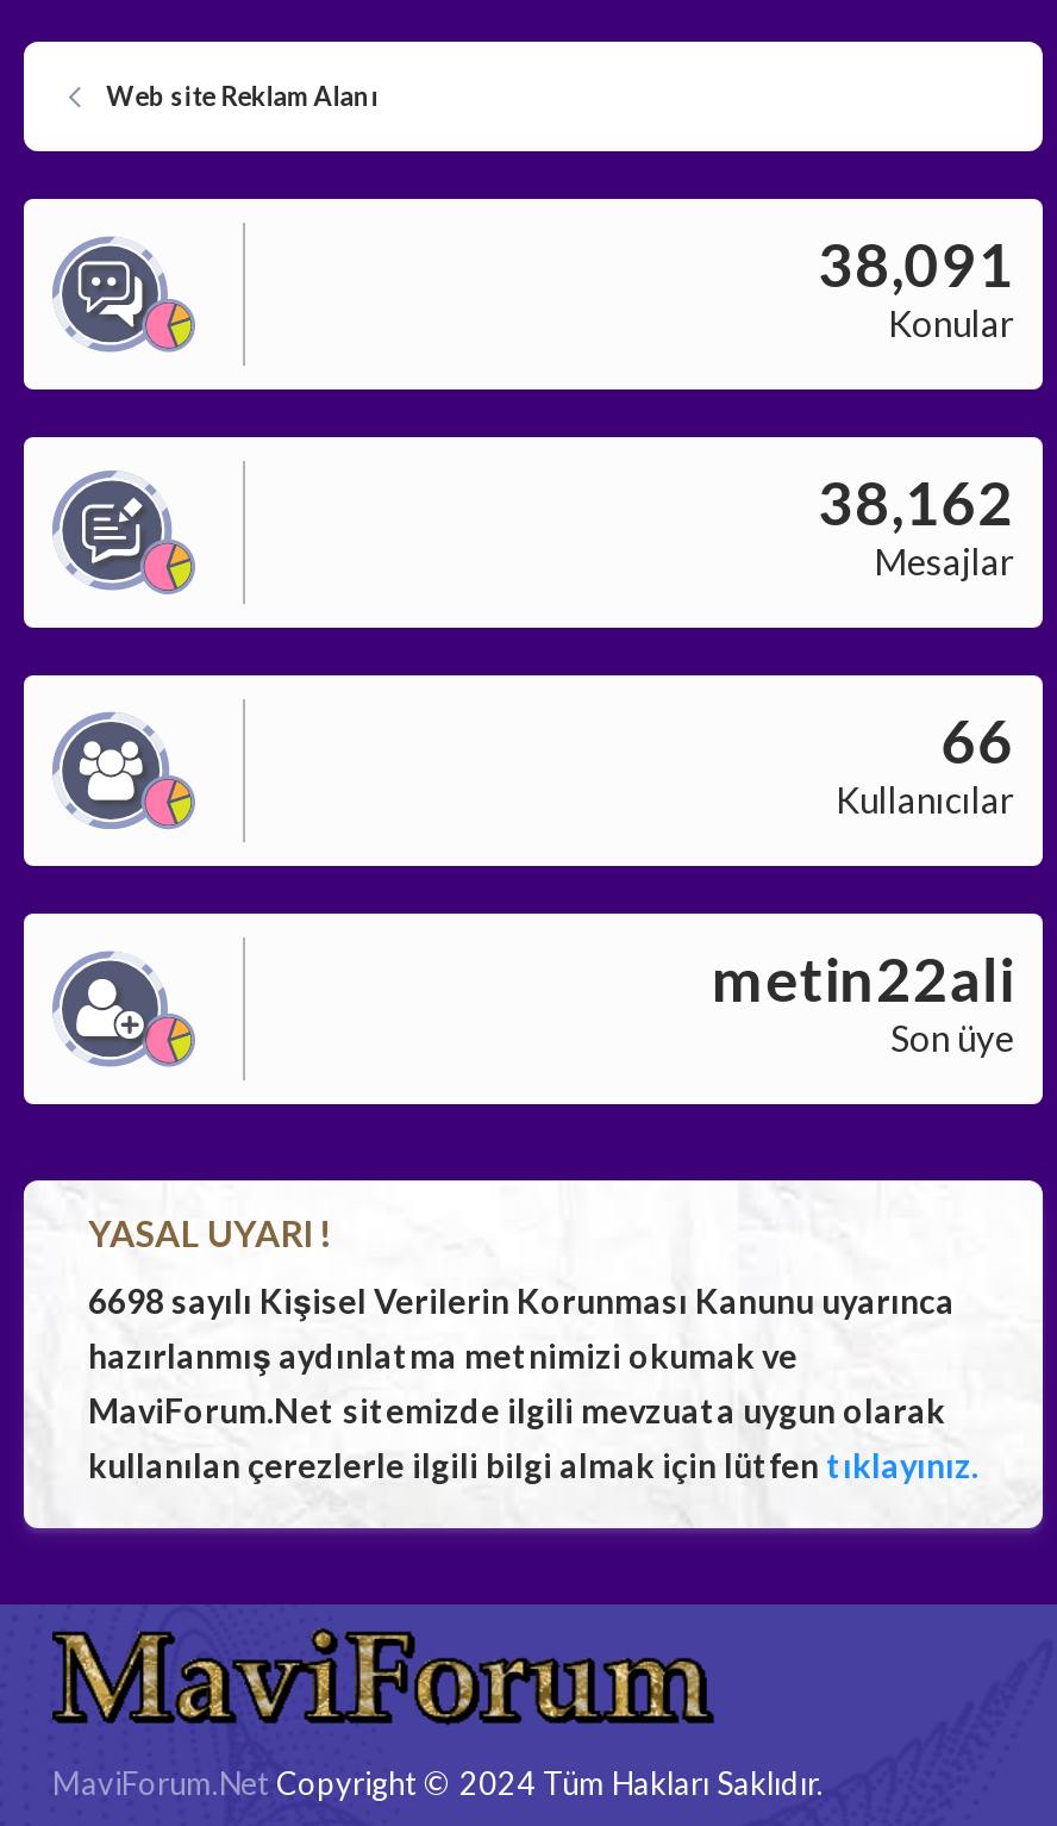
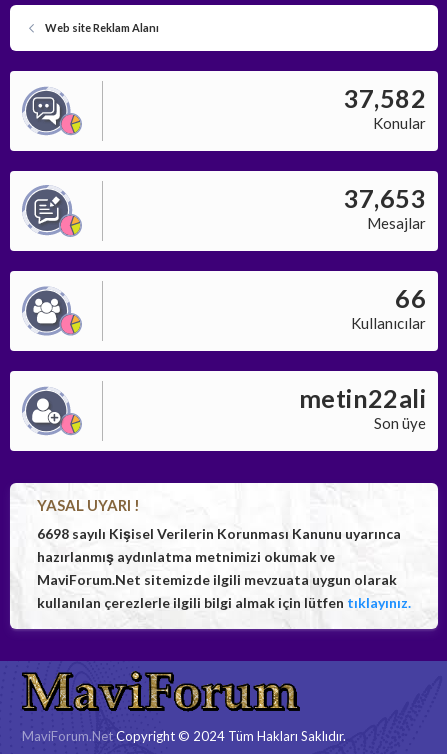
- 38,091
+ 37,582

- 38,162
+ 37,653
